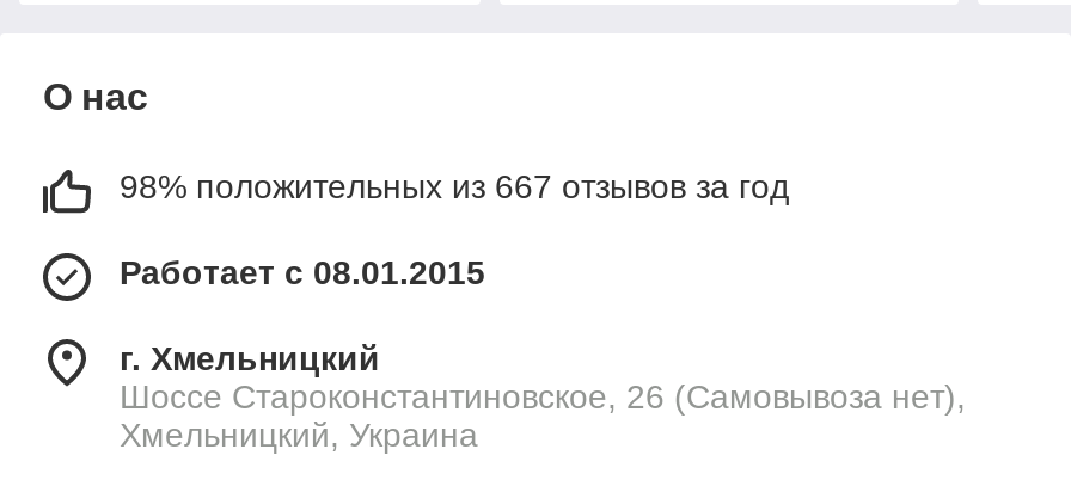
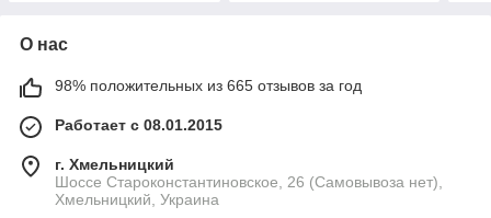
- 98% положительных из 667 отзывов за год
+ 98% положительных из 665 отзывов за год
